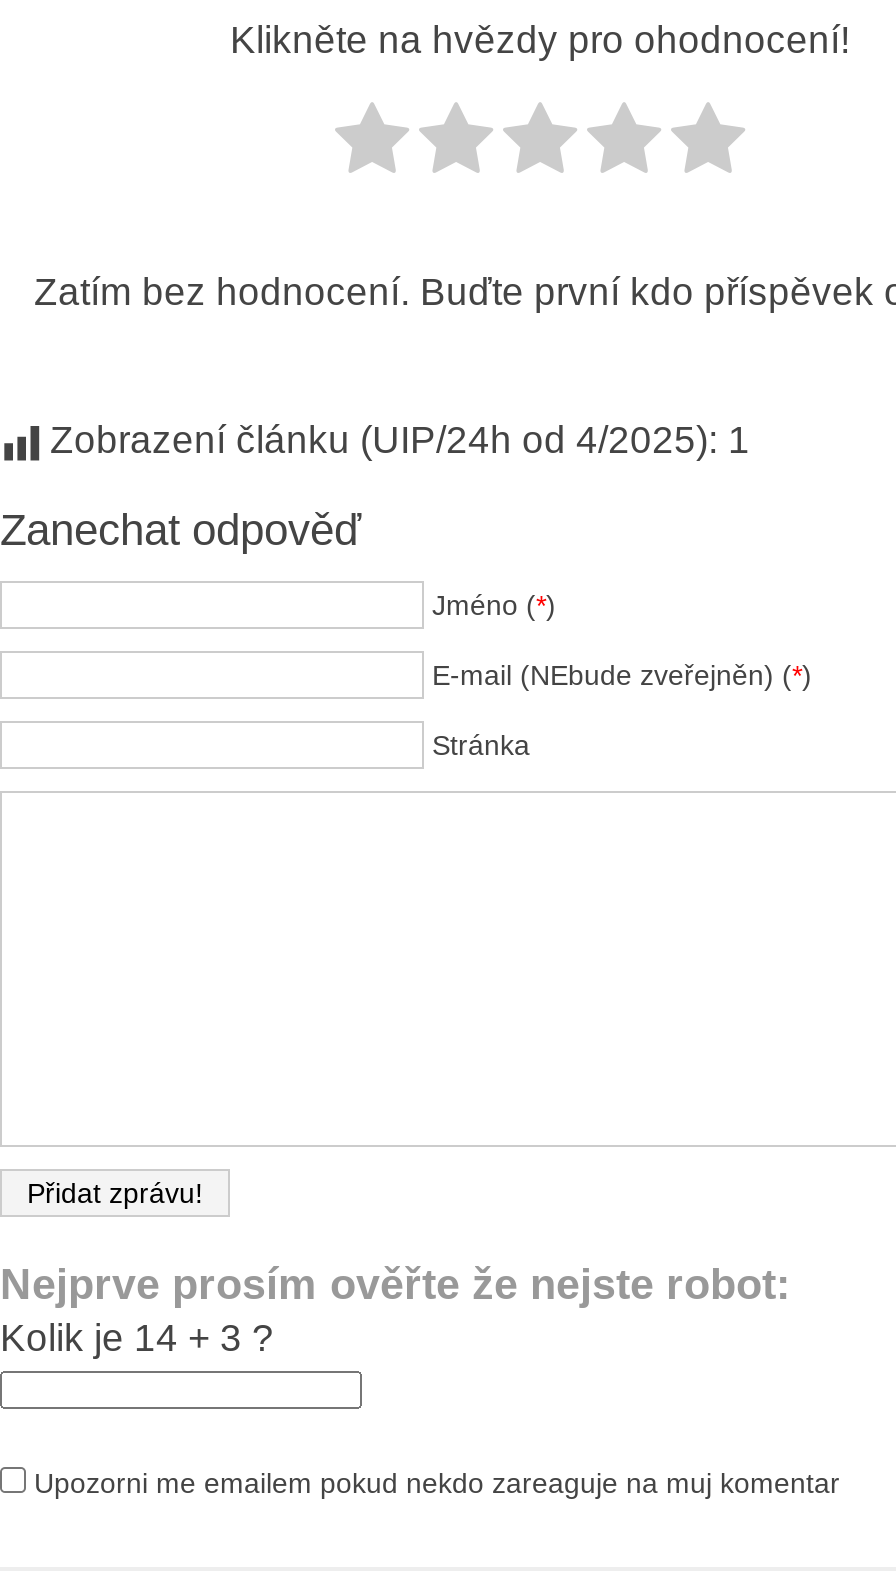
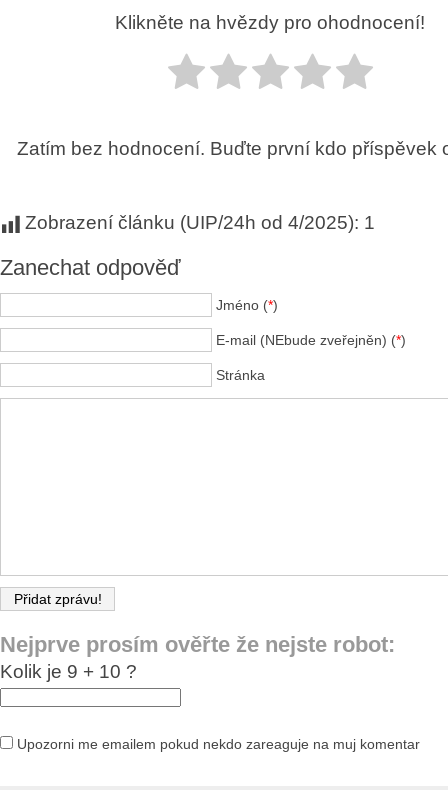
- Kolik je 14 + 3 ?
+ Kolik je 9 + 10 ?
